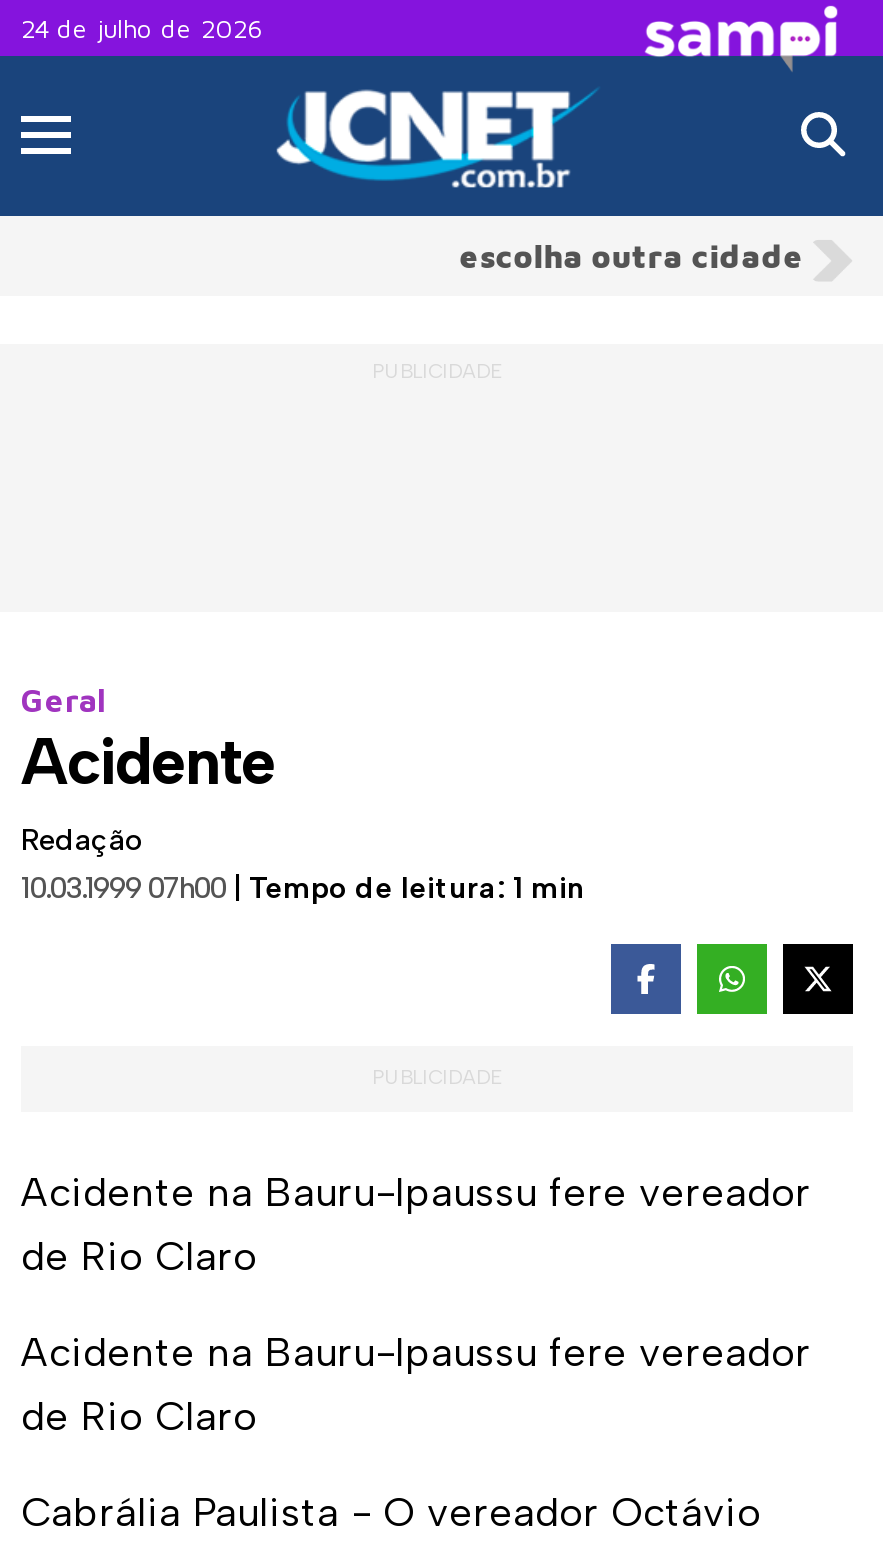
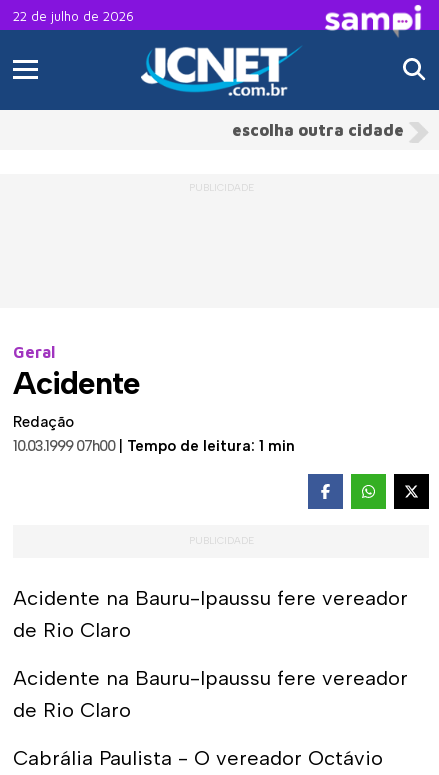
- 24 de julho de 2026
+ 22 de julho de 2026
